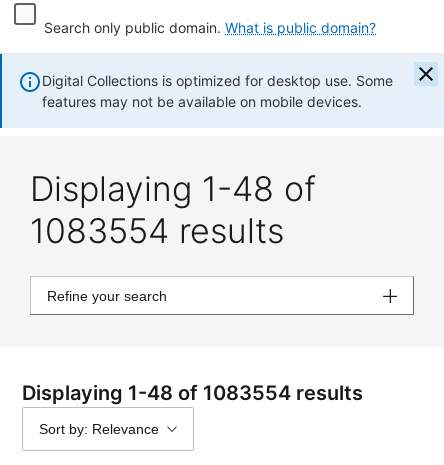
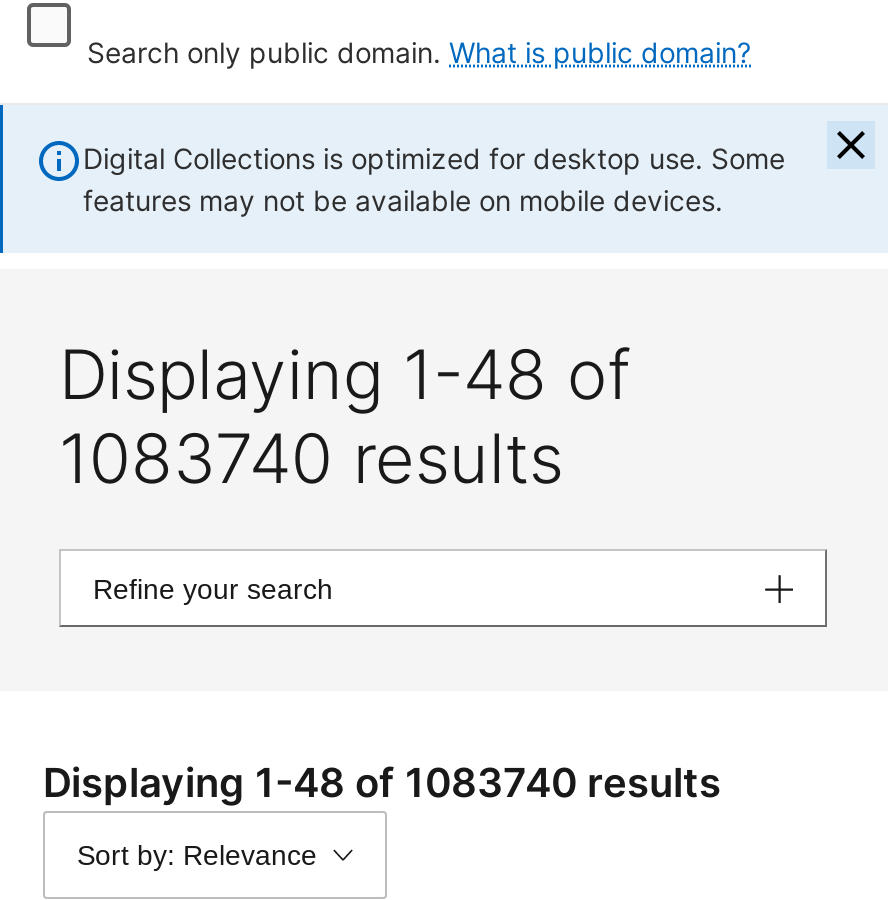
- 1083554 results
+ 1083740 results

- Displaying 1-48 of 1083554 results
+ Displaying 1-48 of 1083740 results
